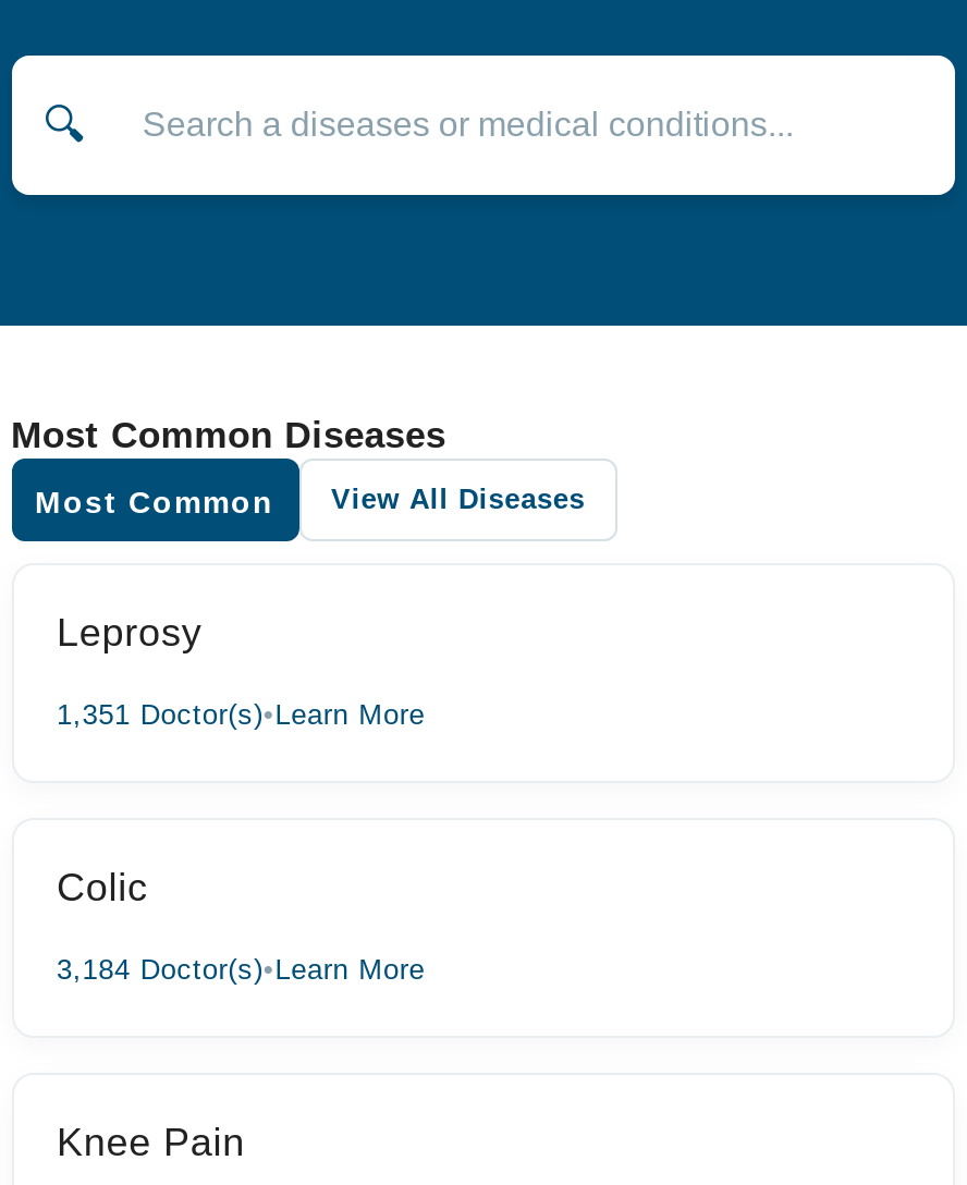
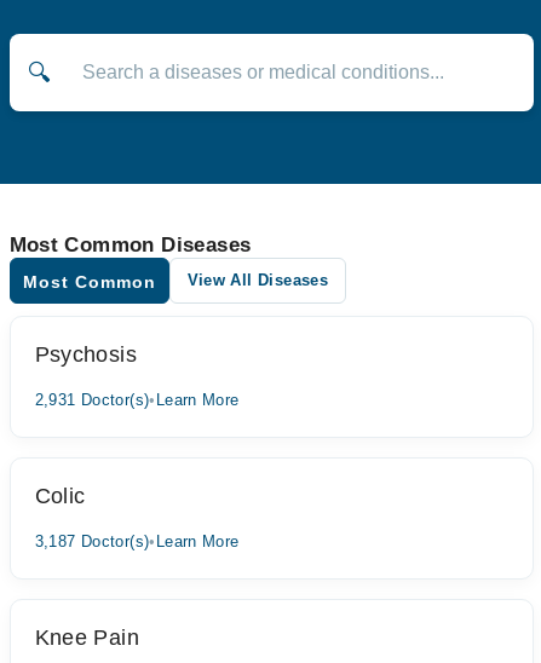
- Leprosy
+ Psychosis

- 1,351 Doctor(s)•Learn More
+ 2,931 Doctor(s)•Learn More

- 3,184 Doctor(s)•Learn More
+ 3,187 Doctor(s)•Learn More
